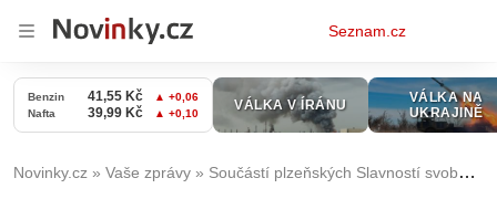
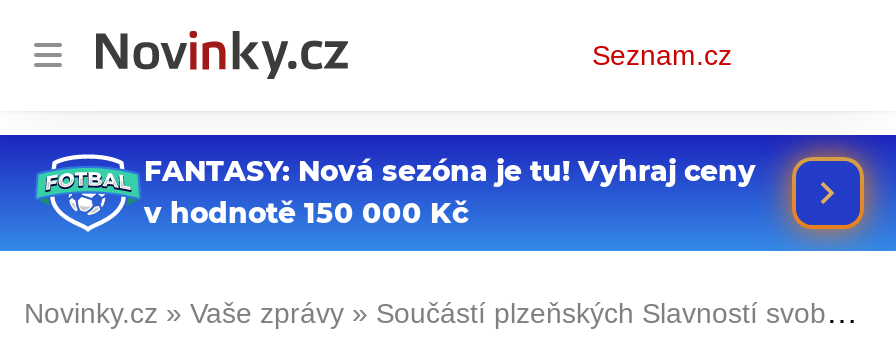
- [image]
+ [image]
